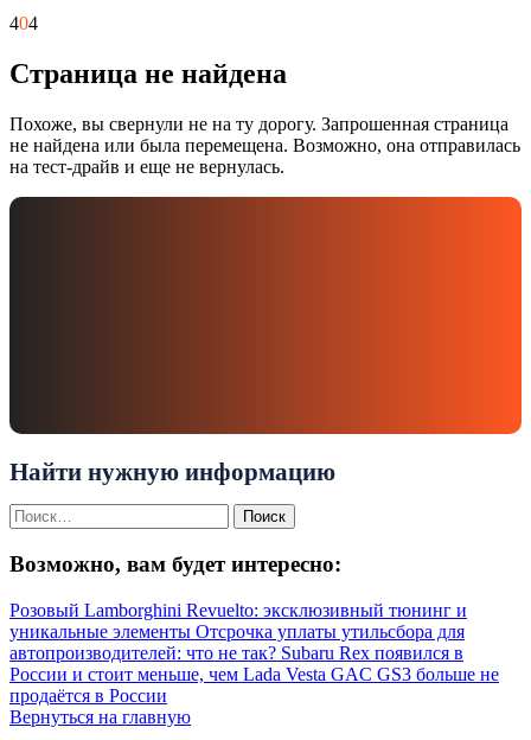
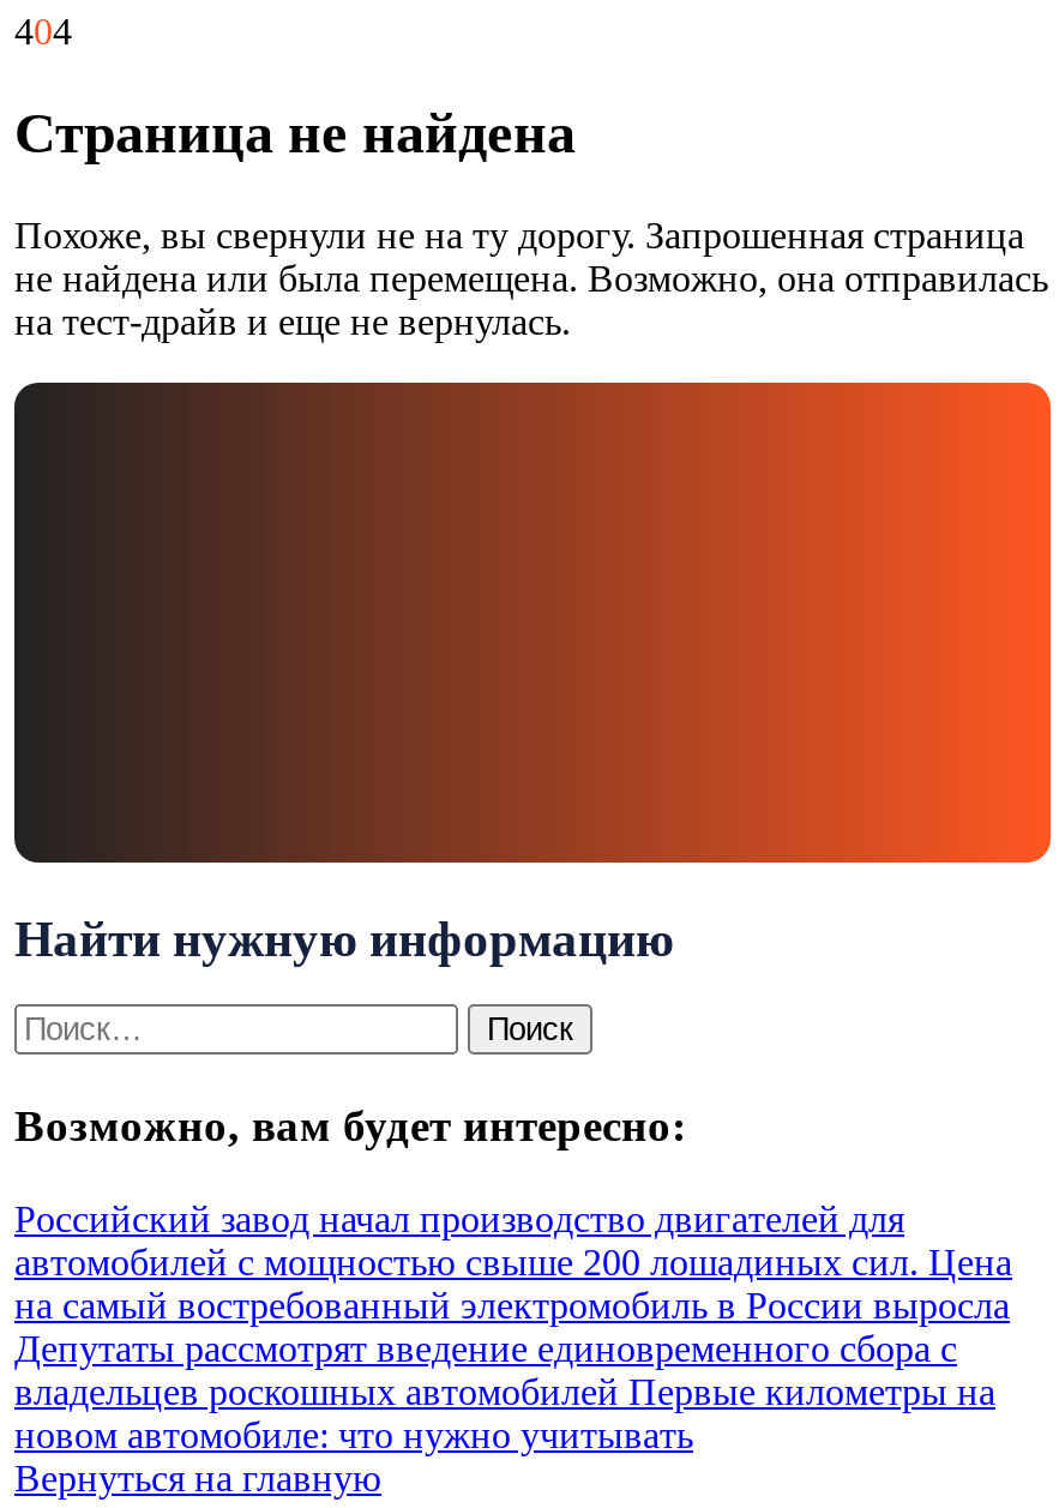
- Розовый Lamborghini Revuelto: эксклюзивный тюнинг и
- уникальные элементы Отсрочка уплаты утильсбора для
- автопроизводителей: что не так? Subaru Rex появился в
- России и стоит меньше, чем Lada Vesta GAC GS3 больше не
- продаётся в России
+ Российский завод начал производство двигателей для
+ автомобилей с мощностью свыше 200 лошадиных сил. Цена
+ на самый востребованный электромобиль в России выросла
+ Депутаты рассмотрят введение единовременного сбора с
+ владельцев роскошных автомобилей Первые километры на
+ новом автомобиле: что нужно учитывать
